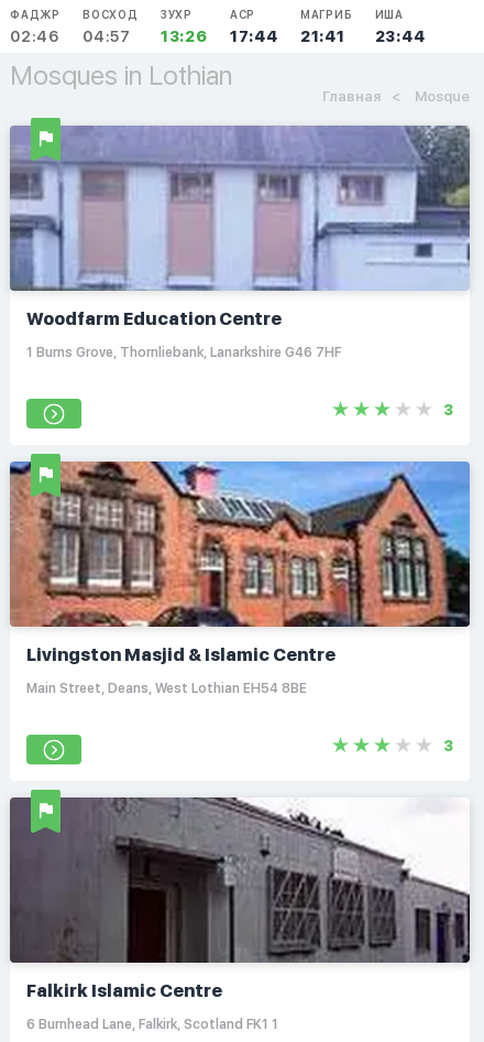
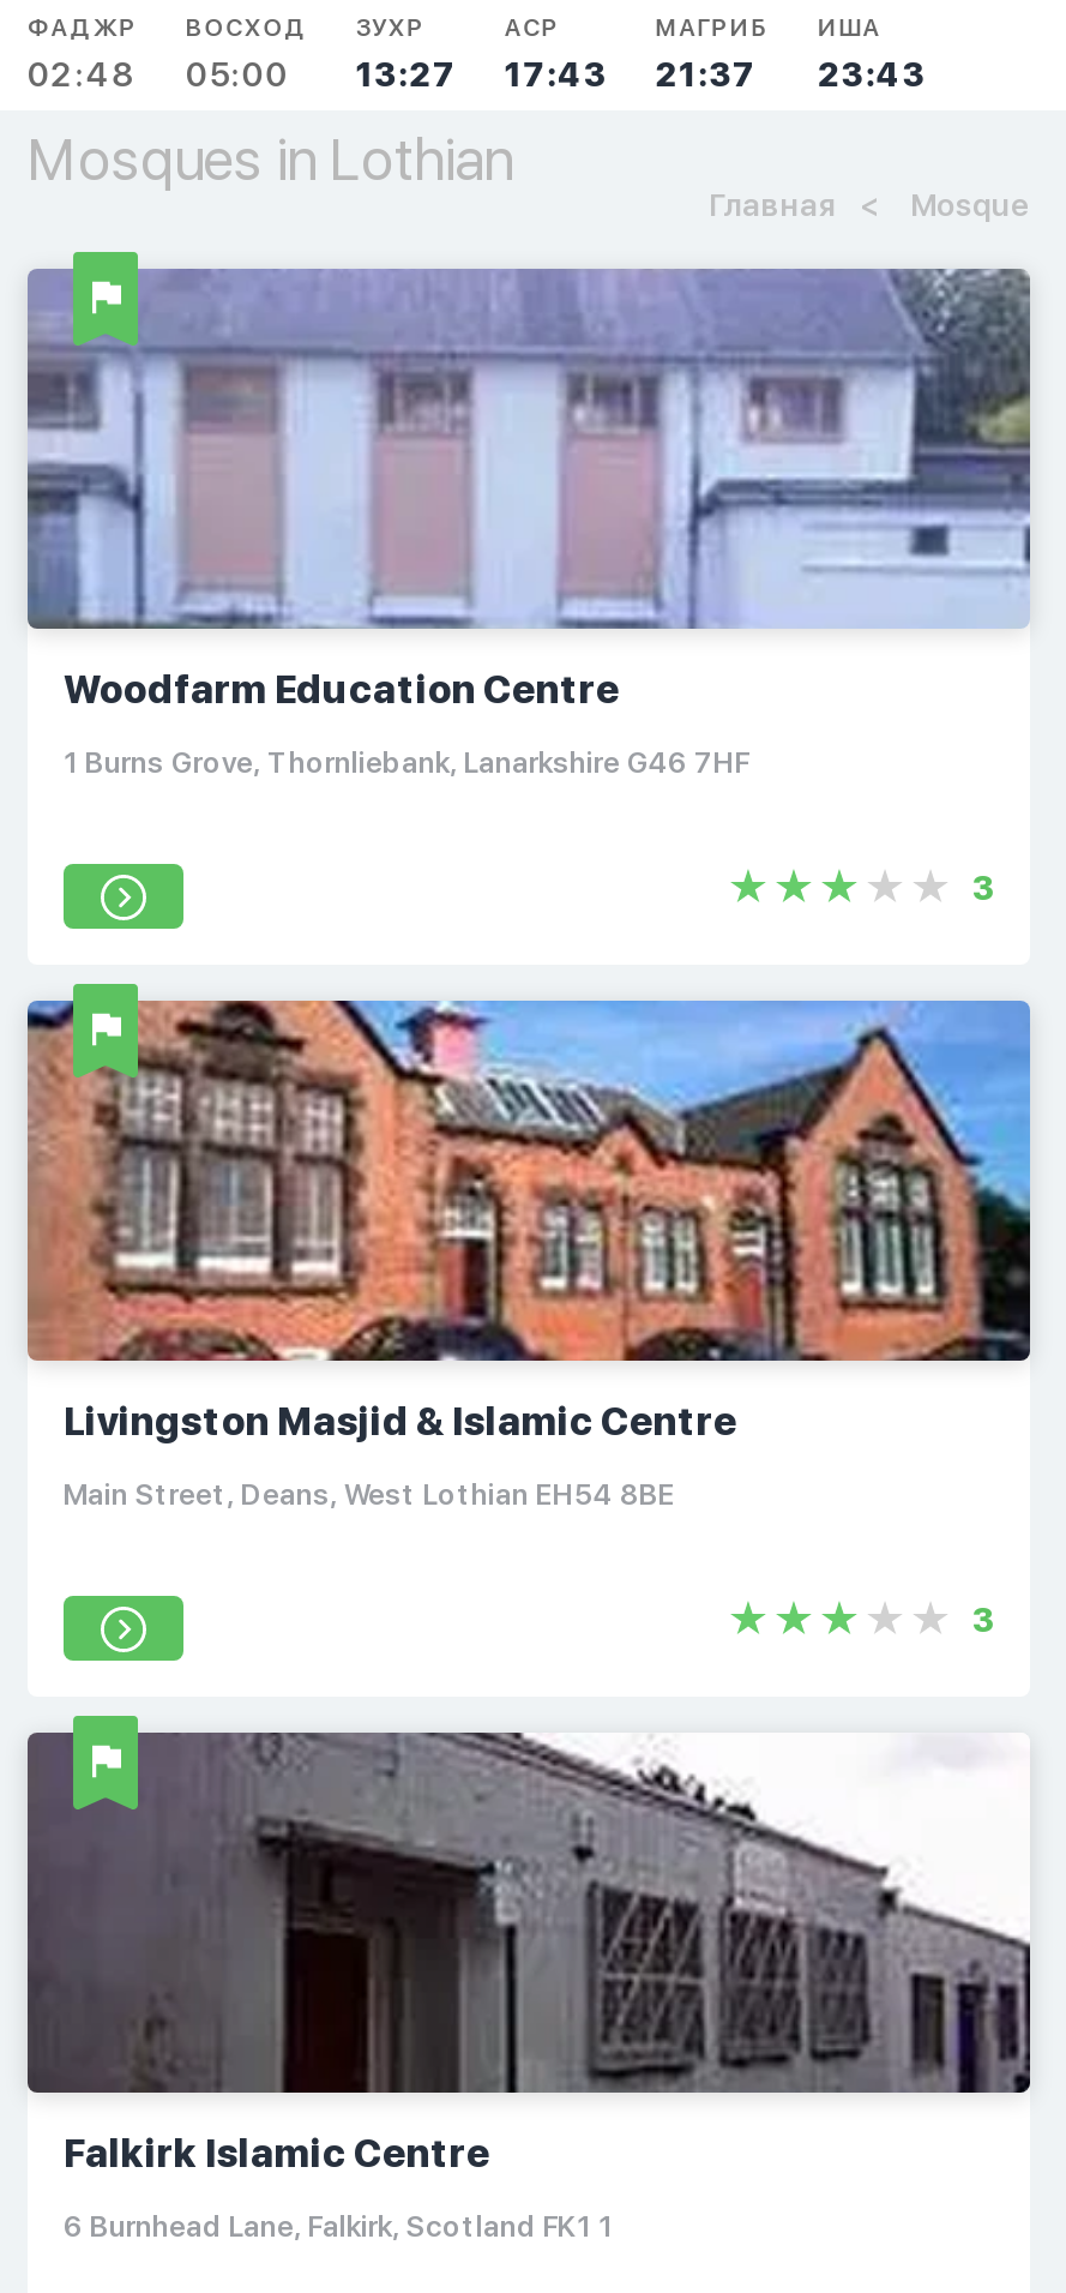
- 02:46
+ 02:48

- 04:57
+ 05:00

- 13:26
+ 13:27

- 17:44
+ 17:43

- 21:41
+ 21:37

- 23:44
+ 23:43
